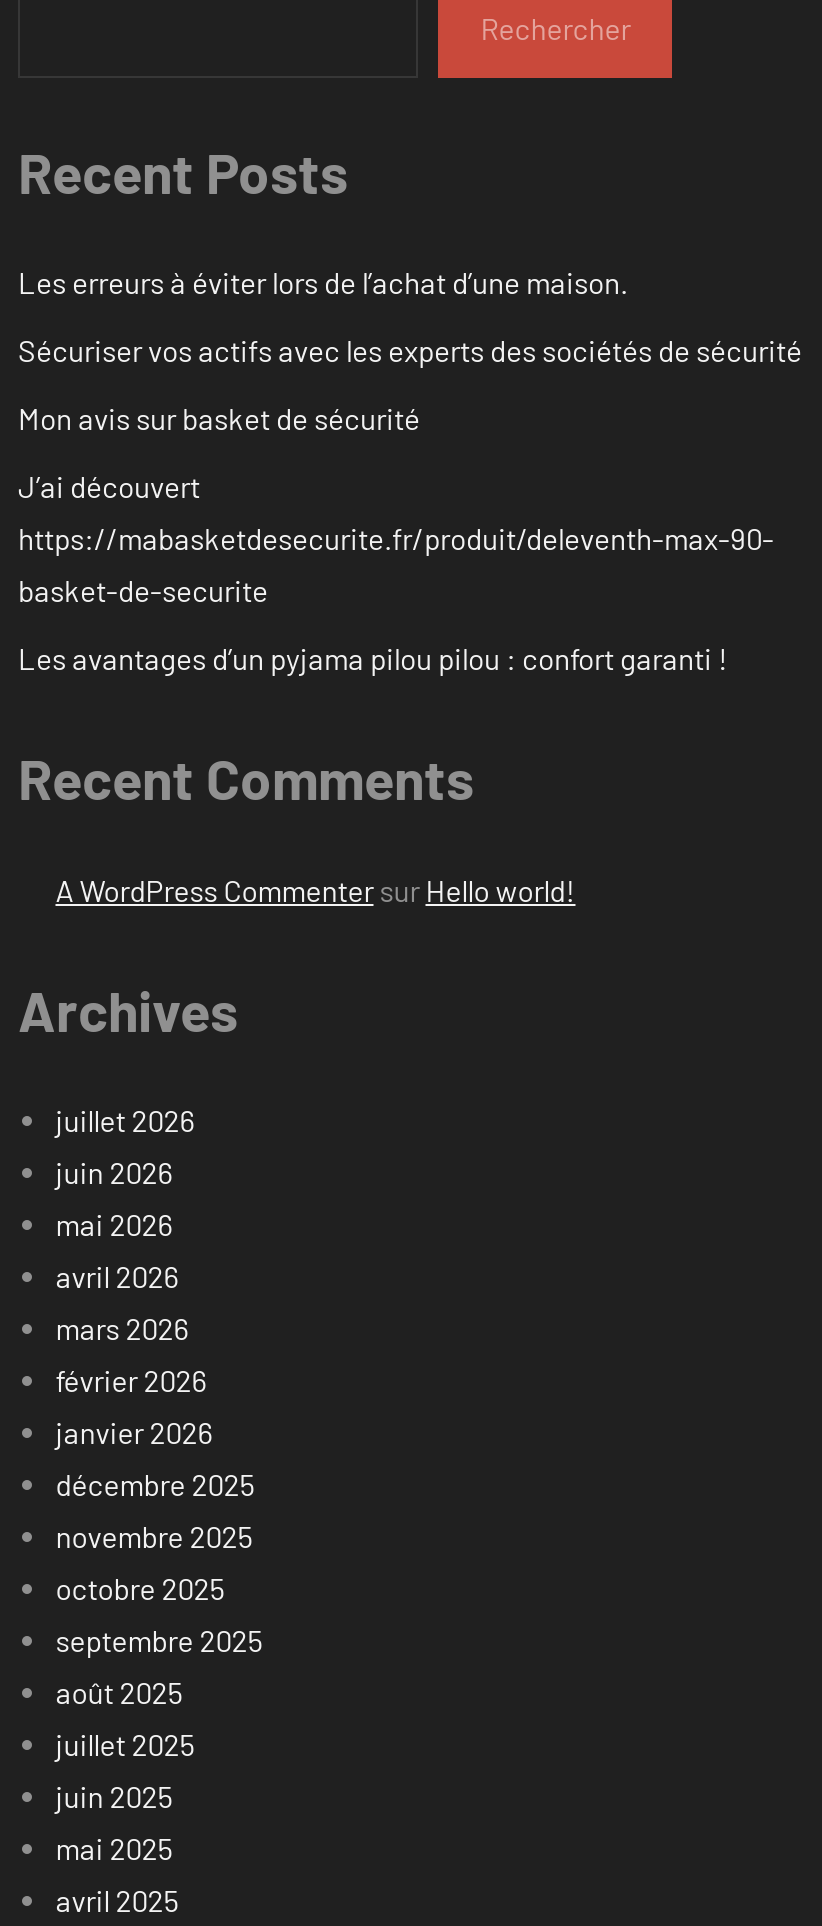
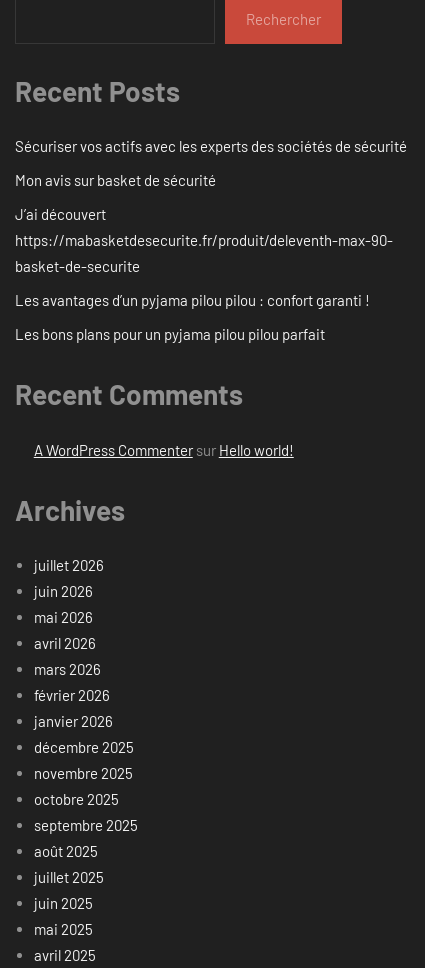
- Les erreurs à éviter lors de l’achat d’une maison.

moved up: Sécuriser vos actifs avec les experts des sociétés de sécurité | Mon avis sur basket de sécurité | J’ai découvert | https://mabasketdesecurite.fr/produit/deleventh-max-90- | basket-de-securite | Les avantages d’un pyjama pilou pilou : confort garanti !

+ Les bons plans pour un pyjama pilou pilou parfait
